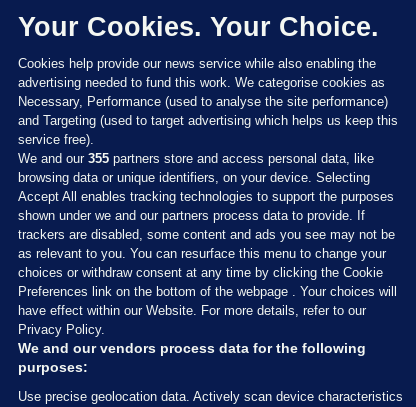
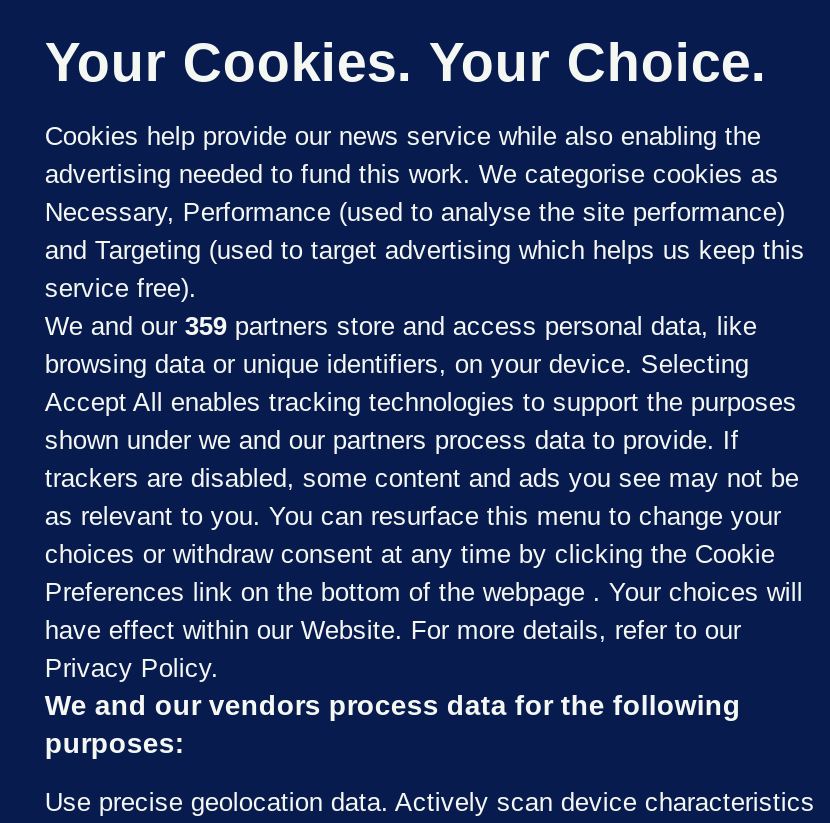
- We and our 355 partners store and access personal data, like
+ We and our 359 partners store and access personal data, like
